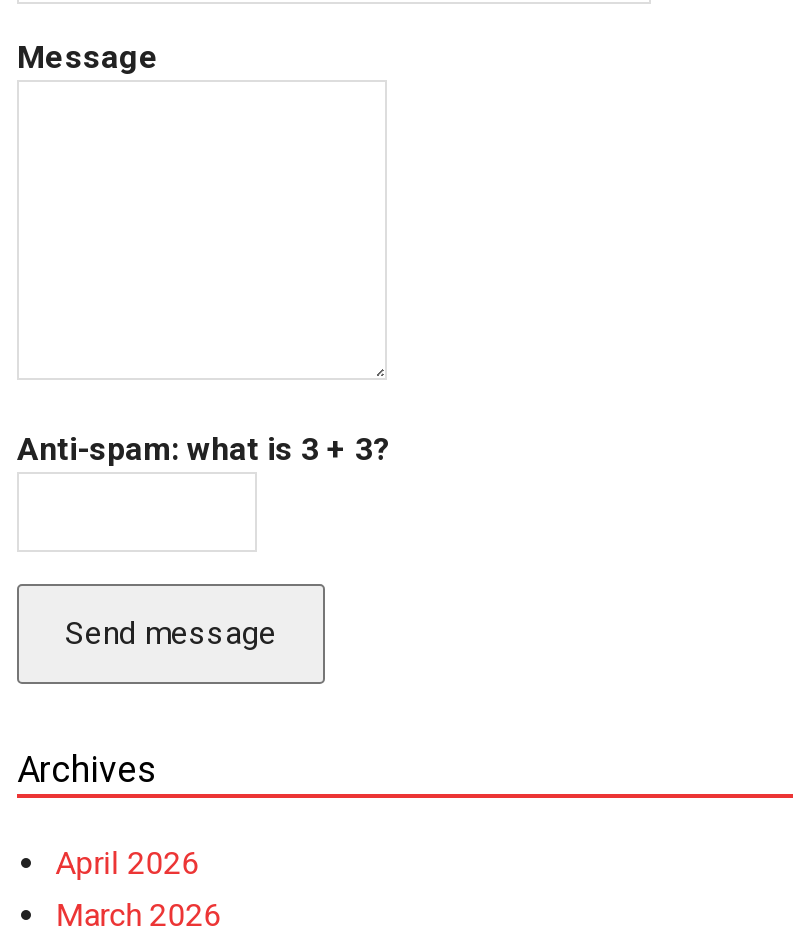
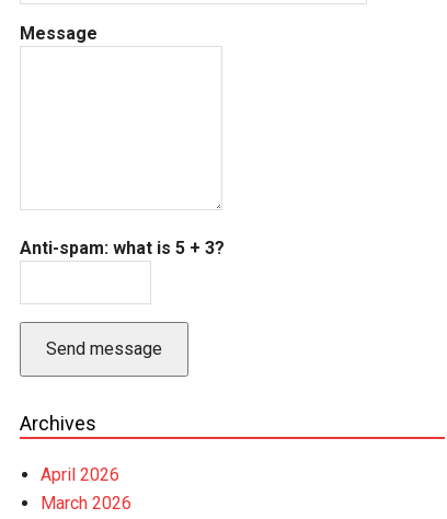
- Anti-spam: what is 3 + 3?
+ Anti-spam: what is 5 + 3?
